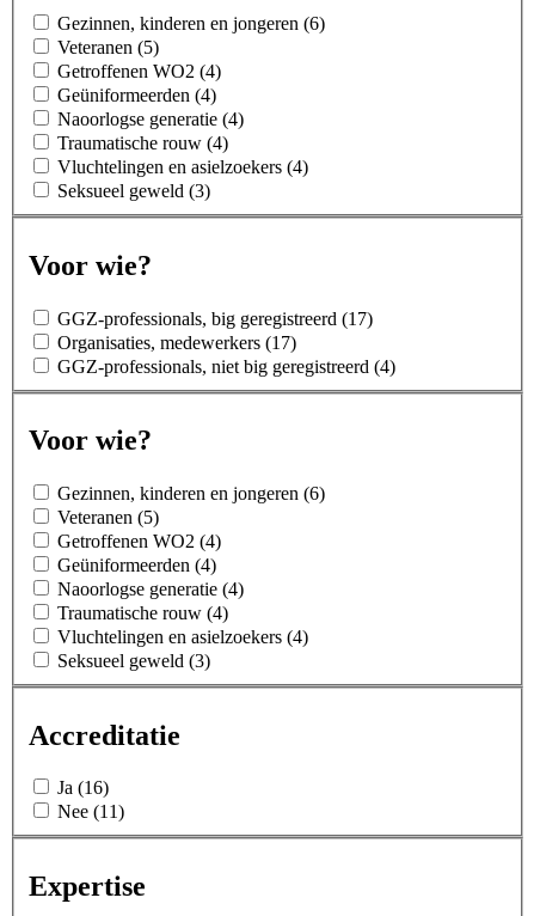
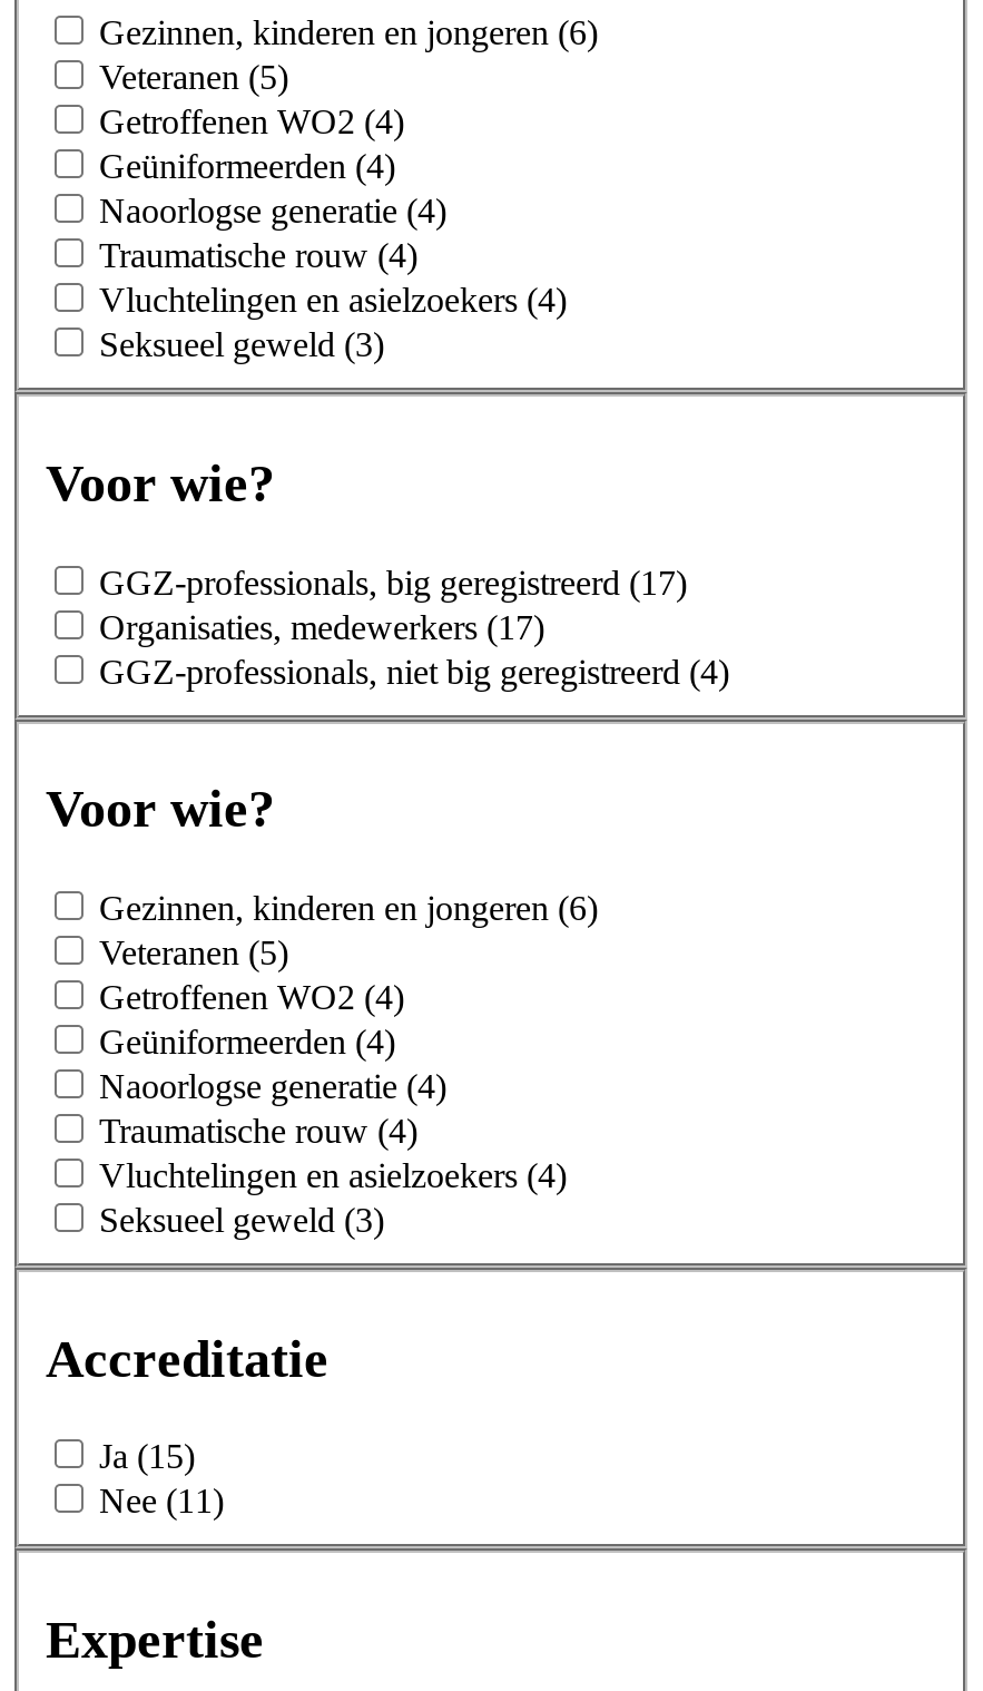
- Ja (16)
+ Ja (15)
